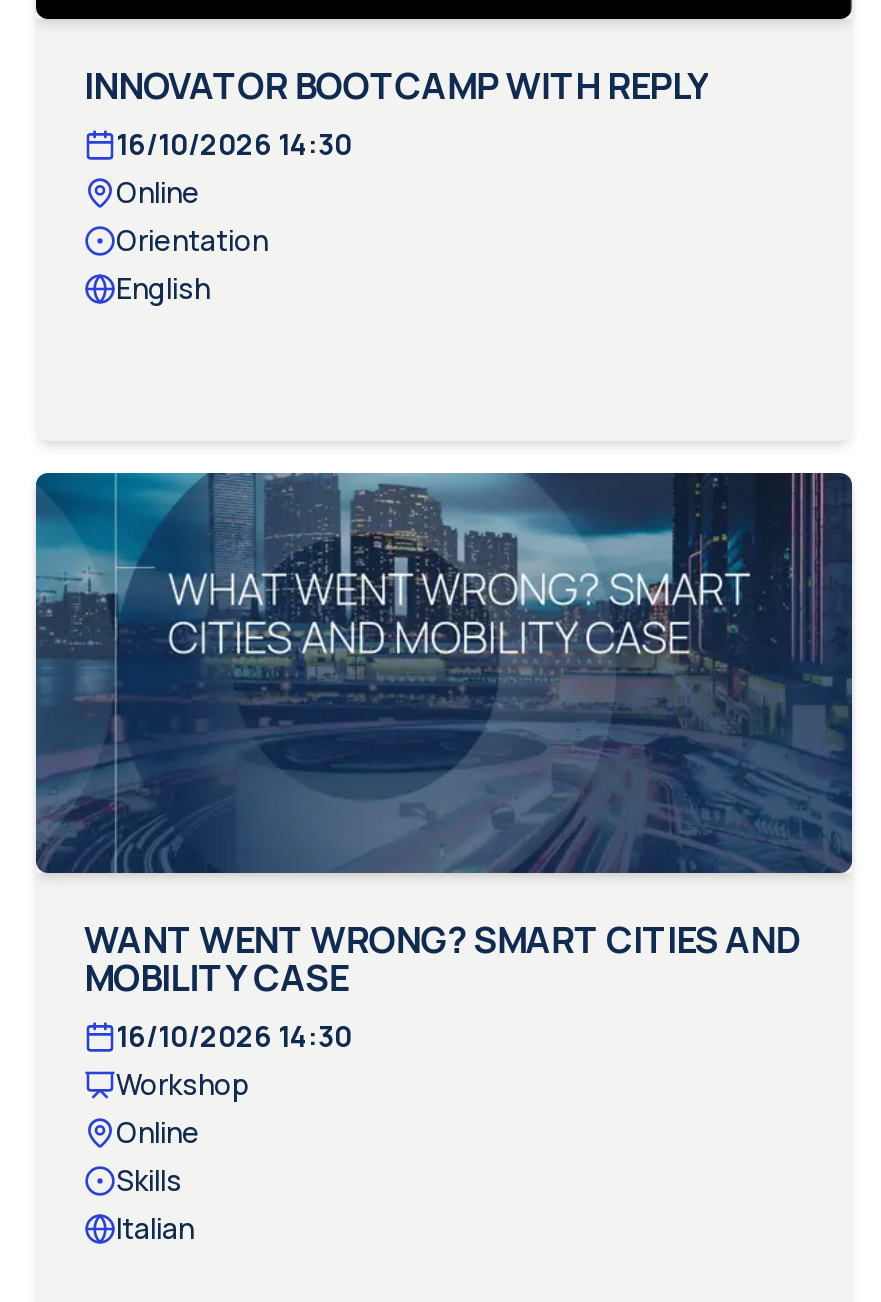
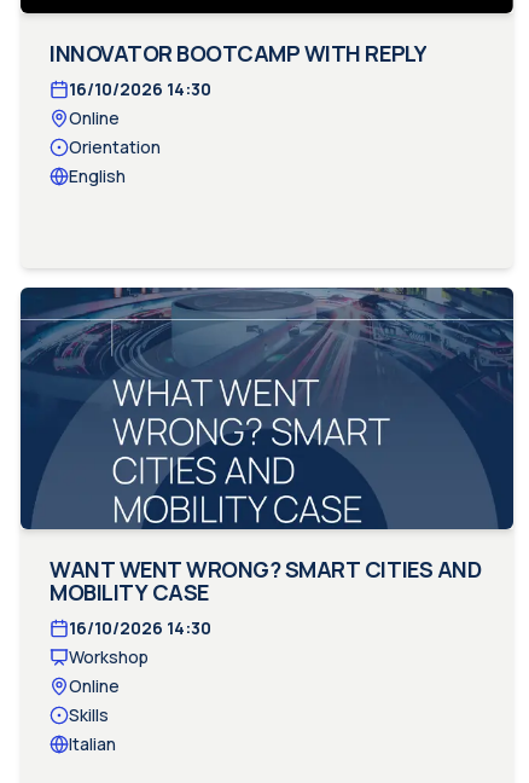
- [image]
+ [image]
